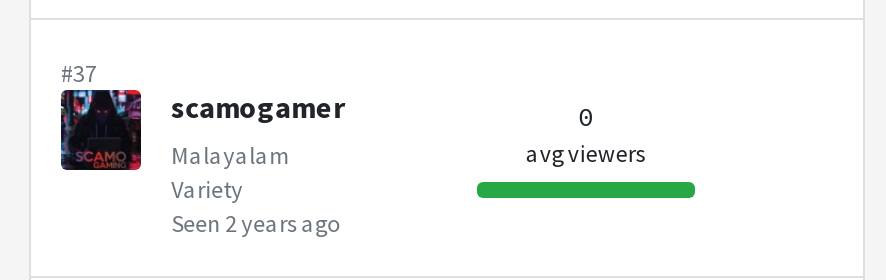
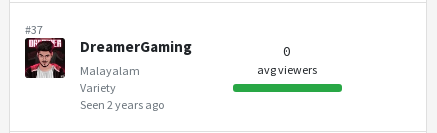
- [image]
- scamogamer
+ [image]
+ DreamerGaming
